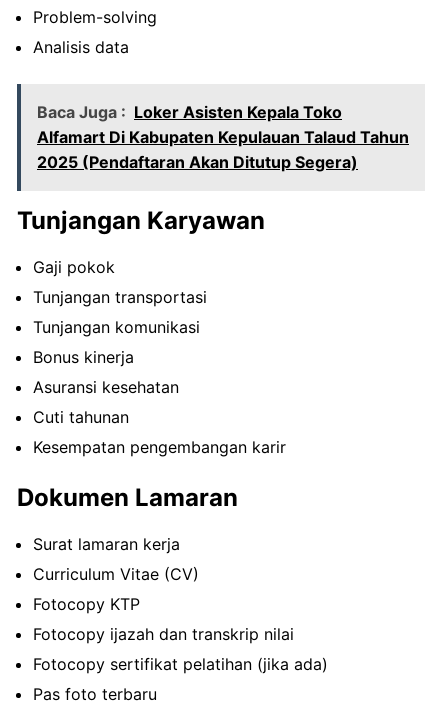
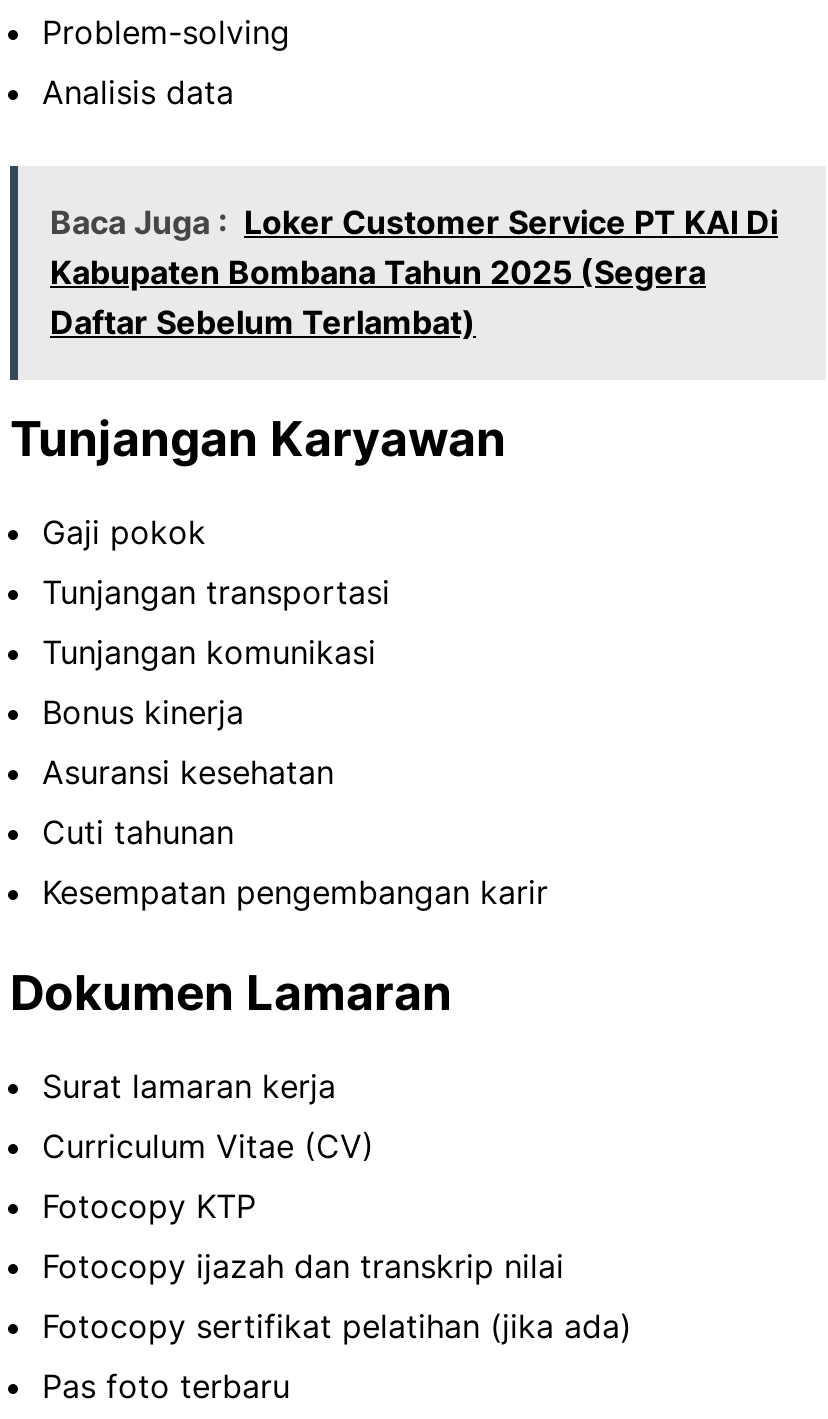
- Baca Juga : Loker Asisten Kepala Toko
- Alfamart Di Kabupaten Kepulauan Talaud Tahun
- 2025 (Pendaftaran Akan Ditutup Segera)
+ Baca Juga : Loker Customer Service PT KAI Di
+ Kabupaten Bombana Tahun 2025 (Segera
+ Daftar Sebelum Terlambat)
